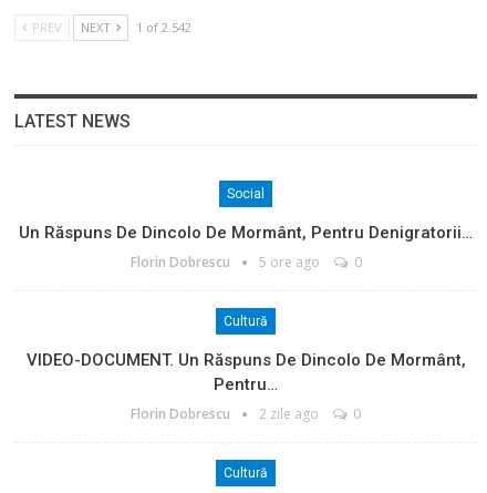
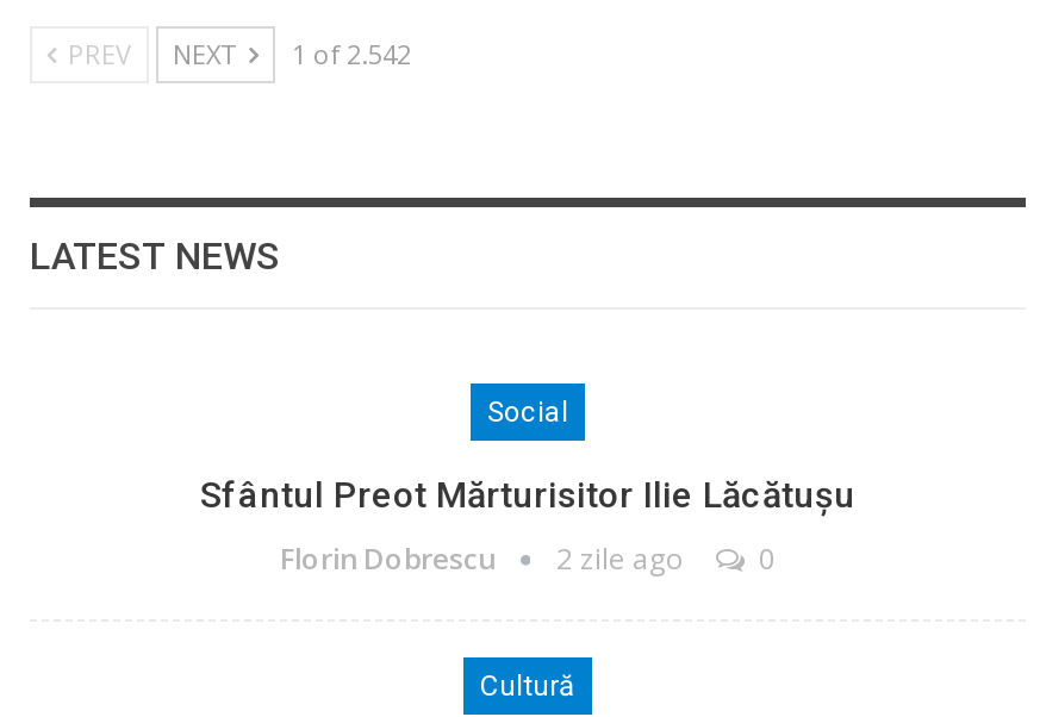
- Un Răspuns De Dincolo De Mormânt, Pentru Denigratorii…
- Florin Dobrescu
- 5 ore ago
- 0
- Cultură
- VIDEO-DOCUMENT. Un Răspuns De Dincolo De Mormânt,
- Pentru…
+ Sfântul Preot Mărturisitor Ilie Lăcătușu
